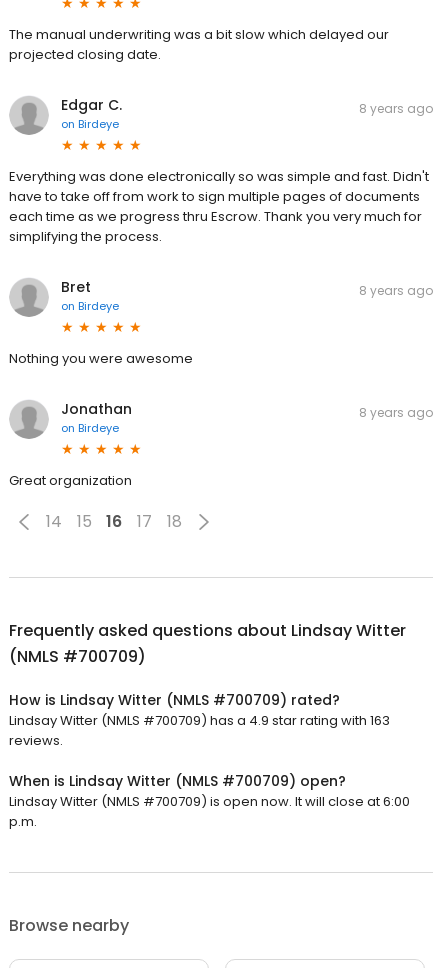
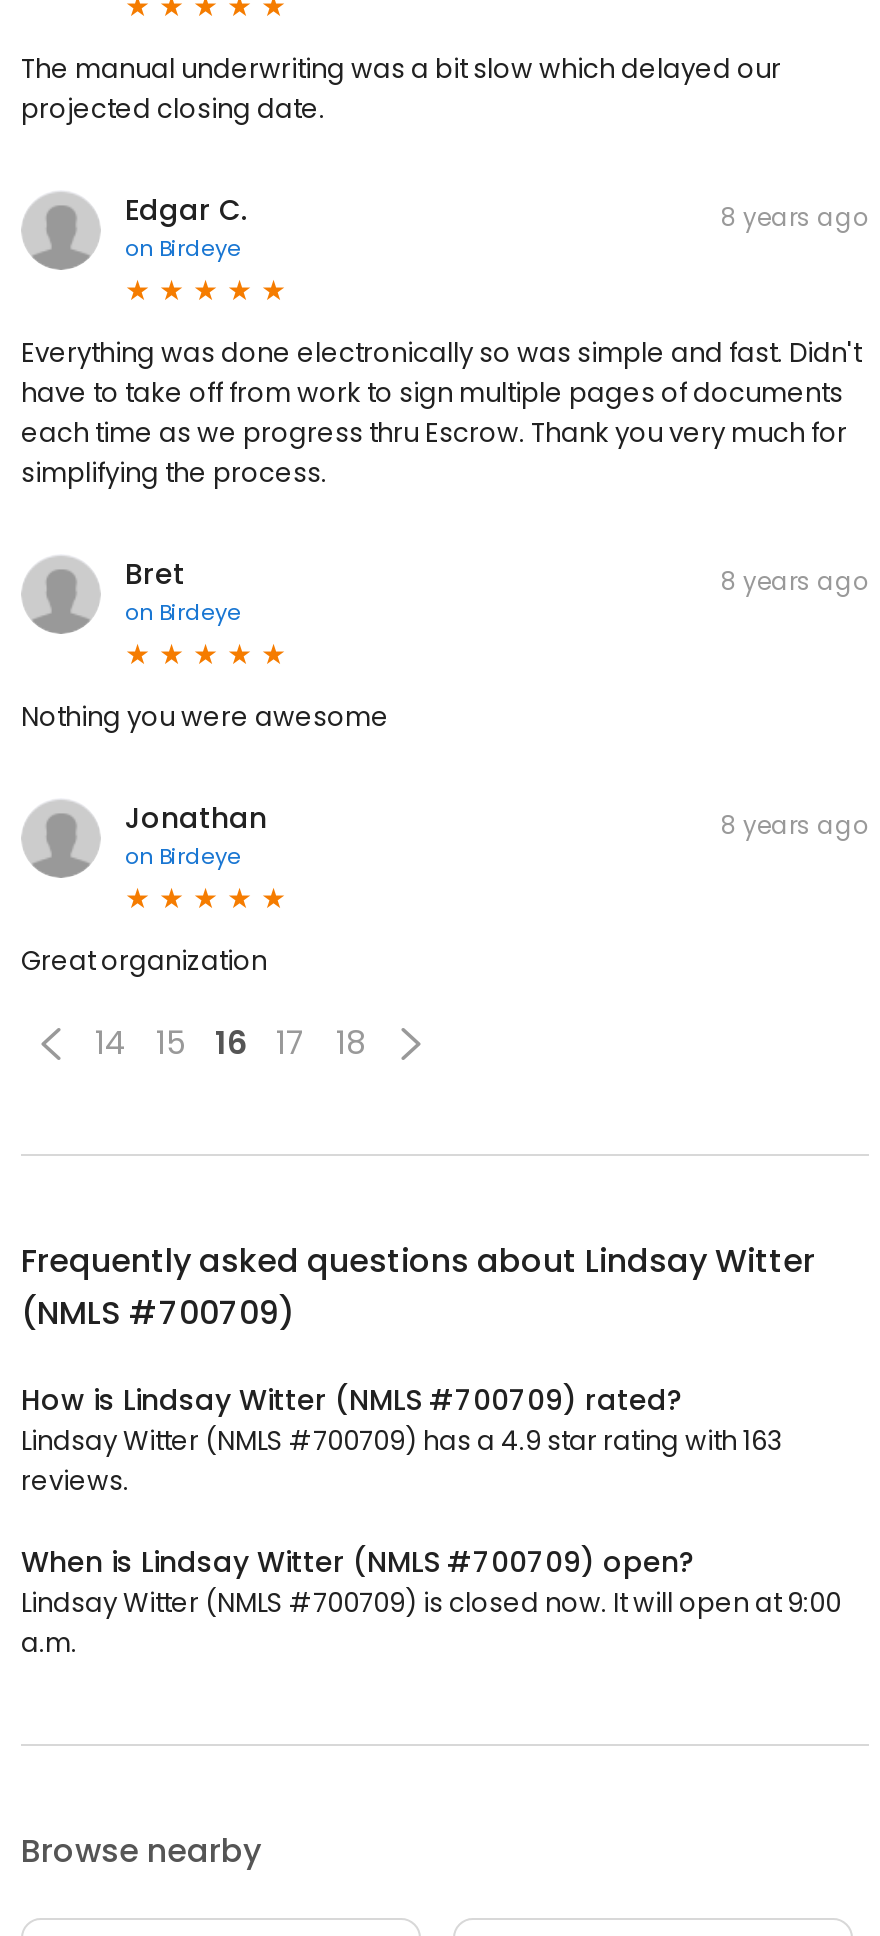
- Lindsay Witter (NMLS #700709) is open now. It will close at 6:00
- p.m.
+ Lindsay Witter (NMLS #700709) is closed now. It will open at 9:00
+ a.m.
